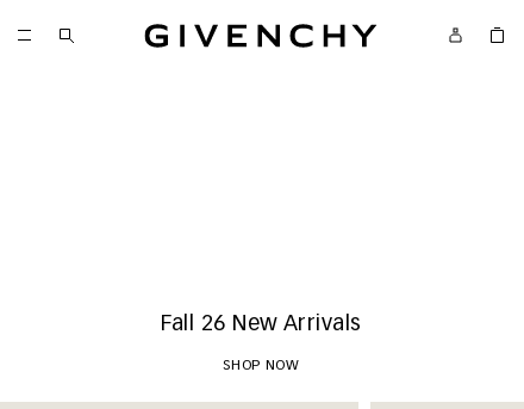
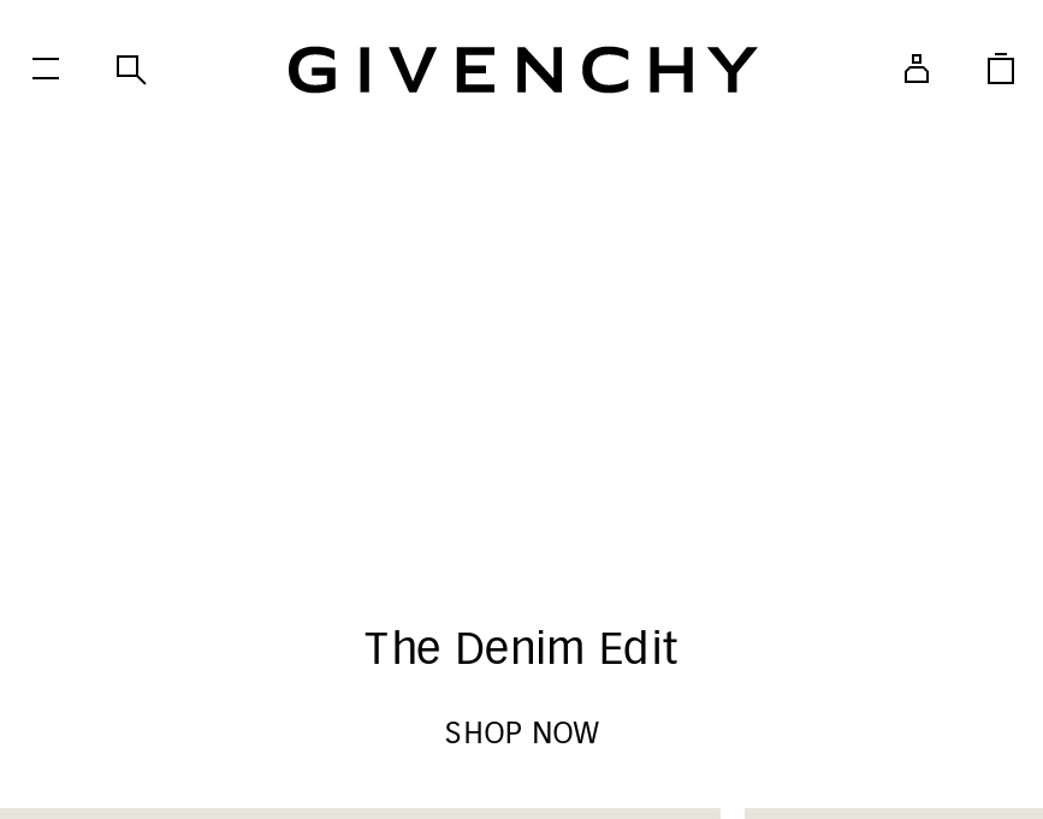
- Fall 26 New Arrivals
+ The Denim Edit
